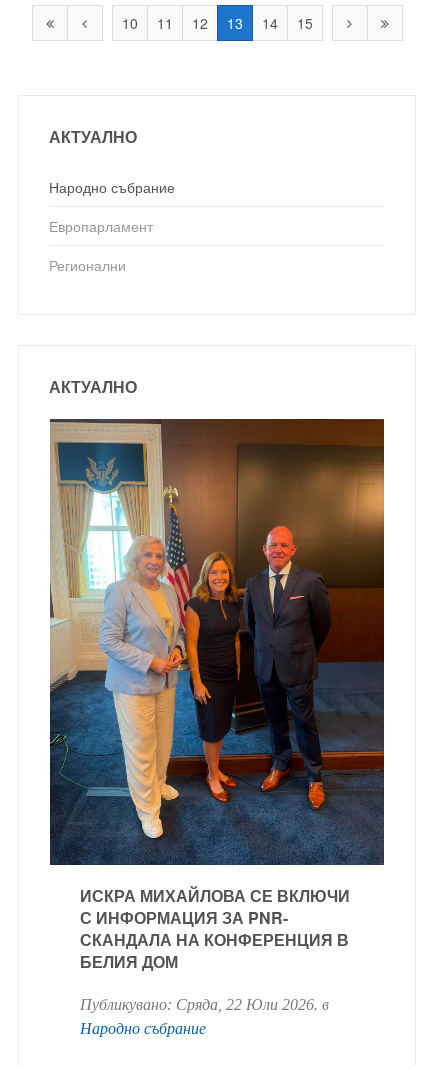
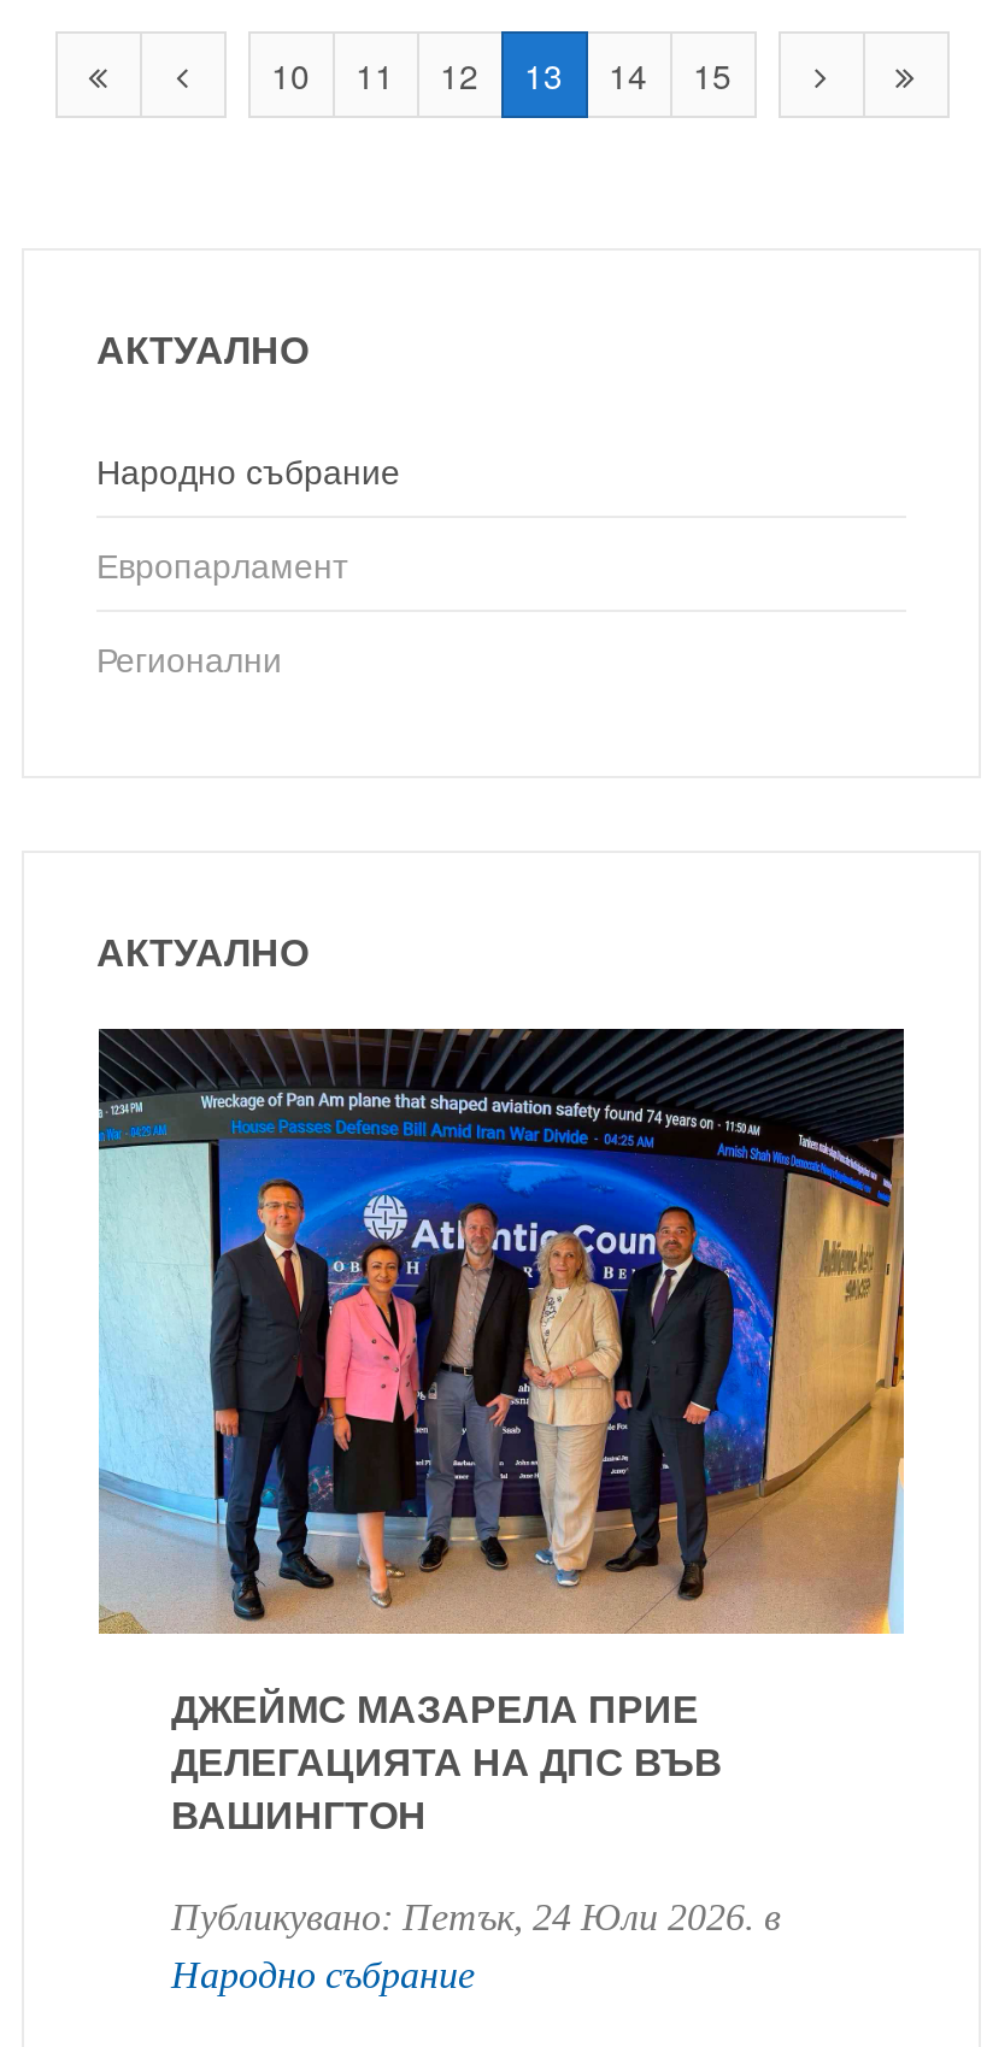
- [image]
- ИСКРА МИХАЙЛОВА СЕ ВКЛЮЧИ
- С ИНФОРМАЦИЯ ЗА PNR-
- СКАНДАЛА НА КОНФЕРЕНЦИЯ В
- БЕЛИЯ ДОМ
+ [image]
+ ДЖЕЙМС МАЗАРЕЛА ПРИЕ
+ ДЕЛЕГАЦИЯТА НА ДПС ВЪВ
+ ВАШИНГТОН

- Публикувано: Сряда, 22 Юли 2026. в
+ Публикувано: Петък, 24 Юли 2026. в
